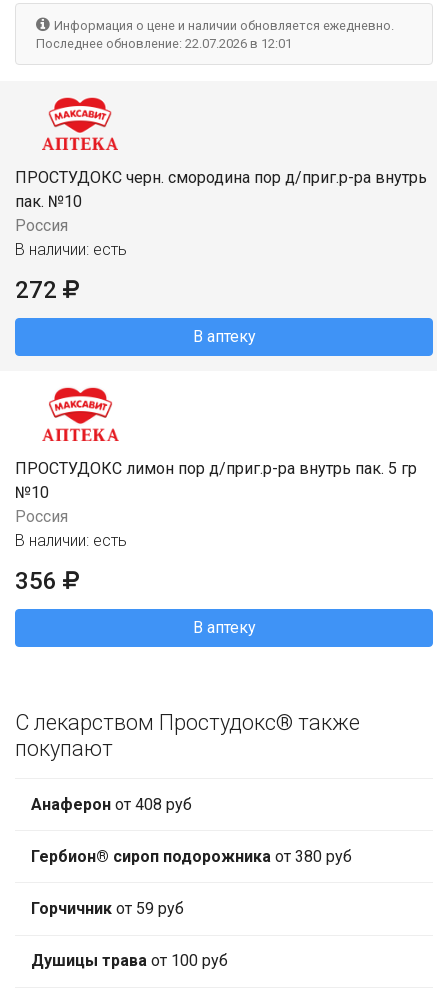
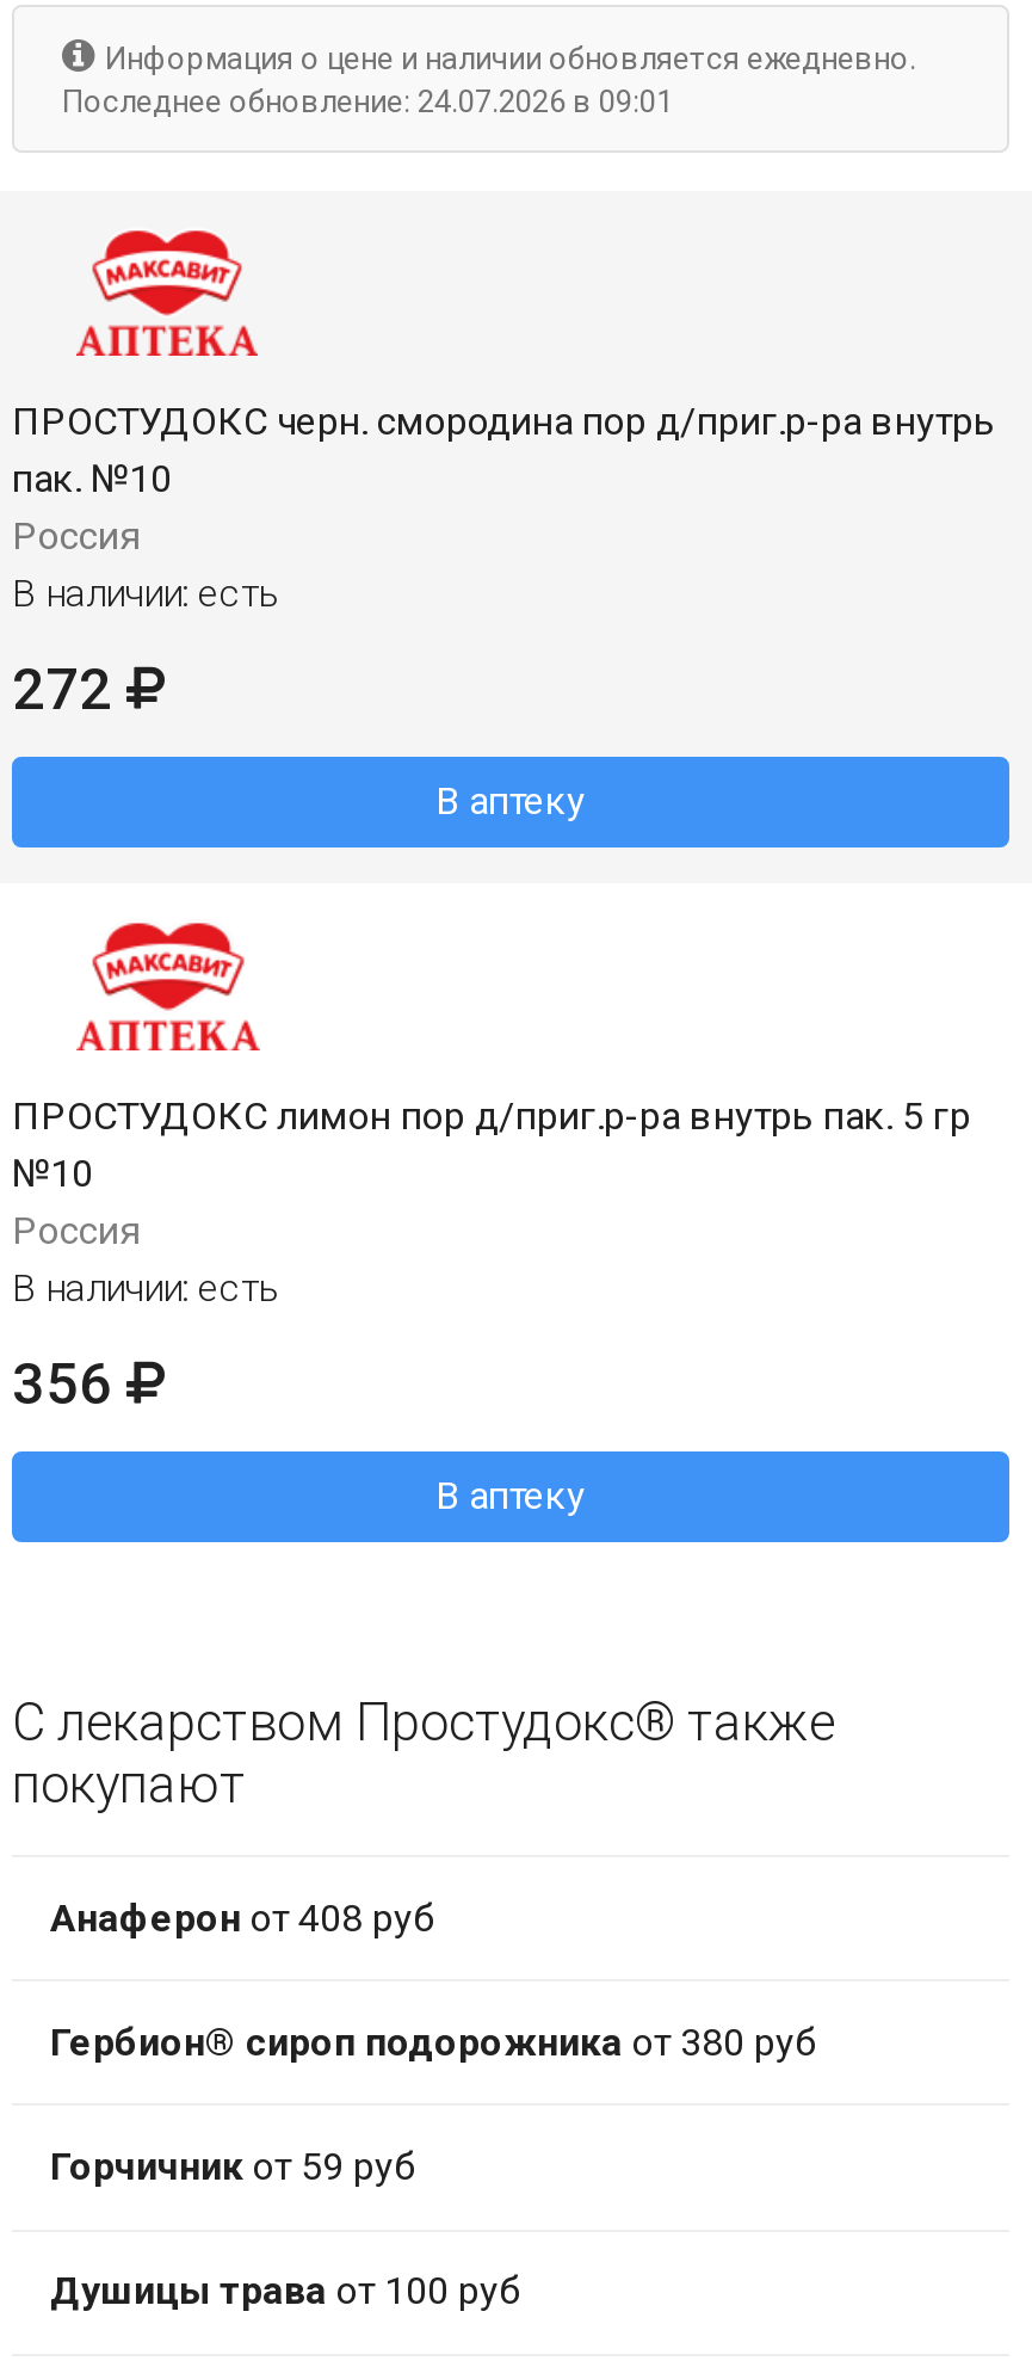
- Последнее обновление: 22.07.2026 в 12:01
+ Последнее обновление: 24.07.2026 в 09:01
